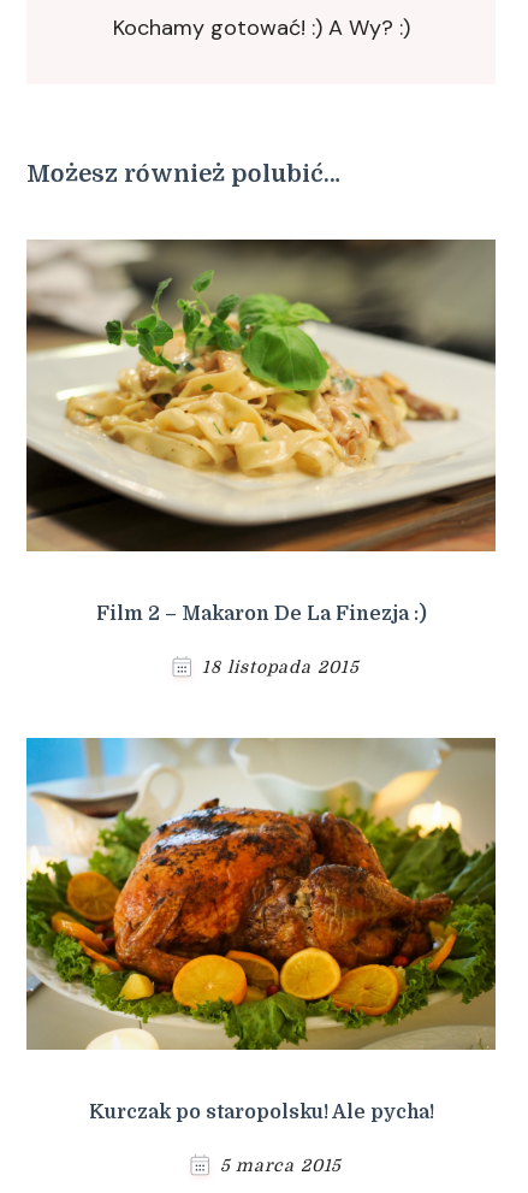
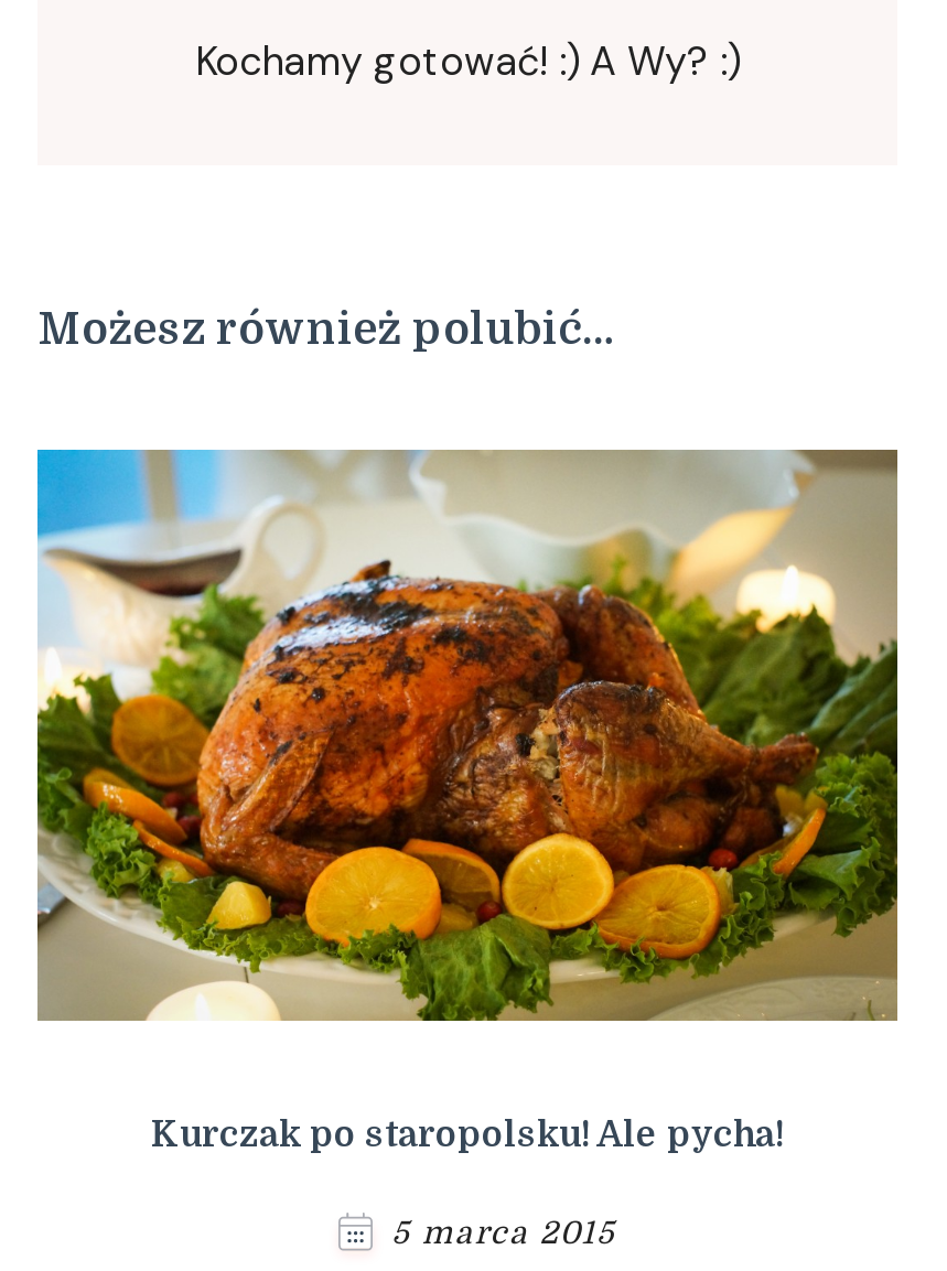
- [image]

- Film 2 – Makaron De La Finezja :)
- 18 listopada 2015
